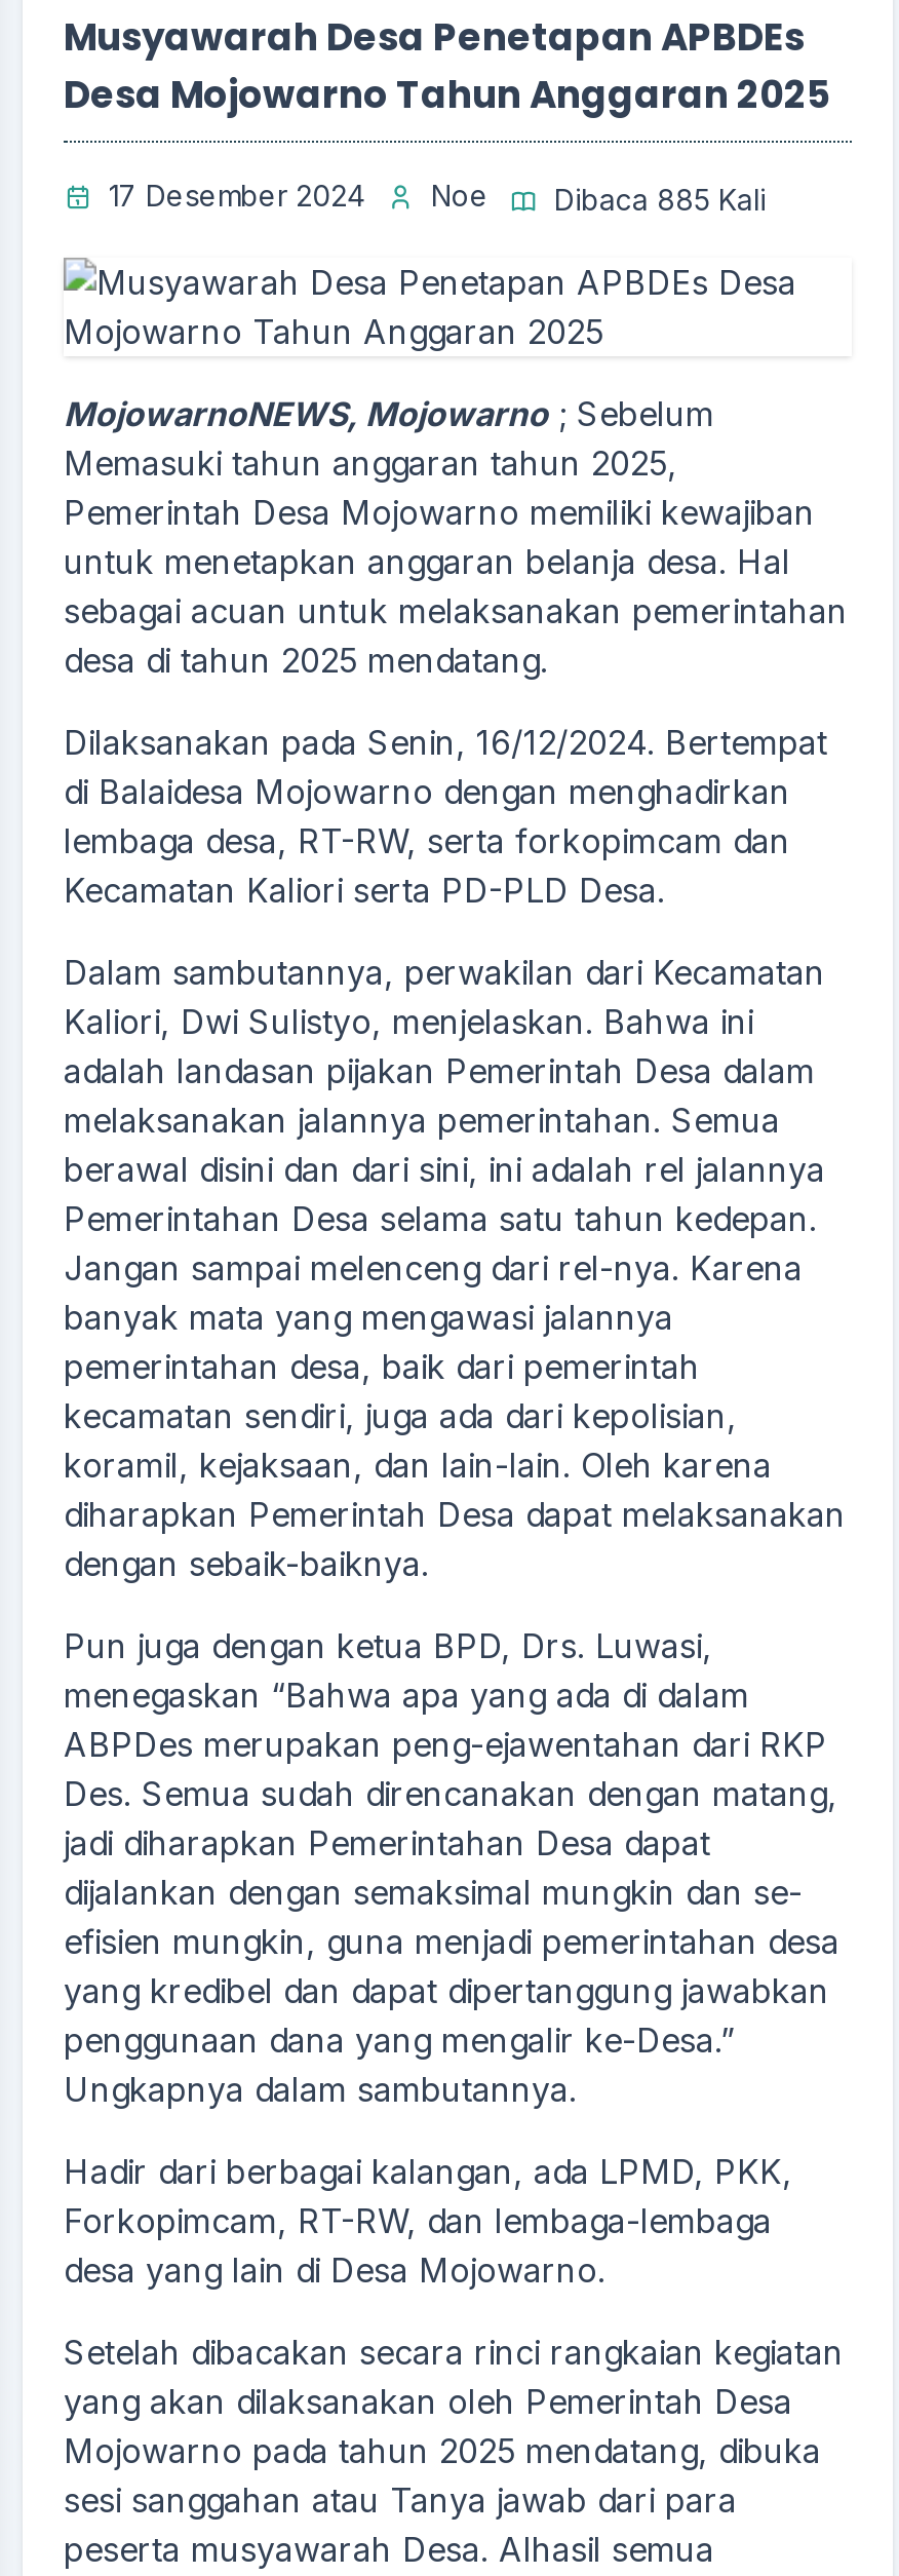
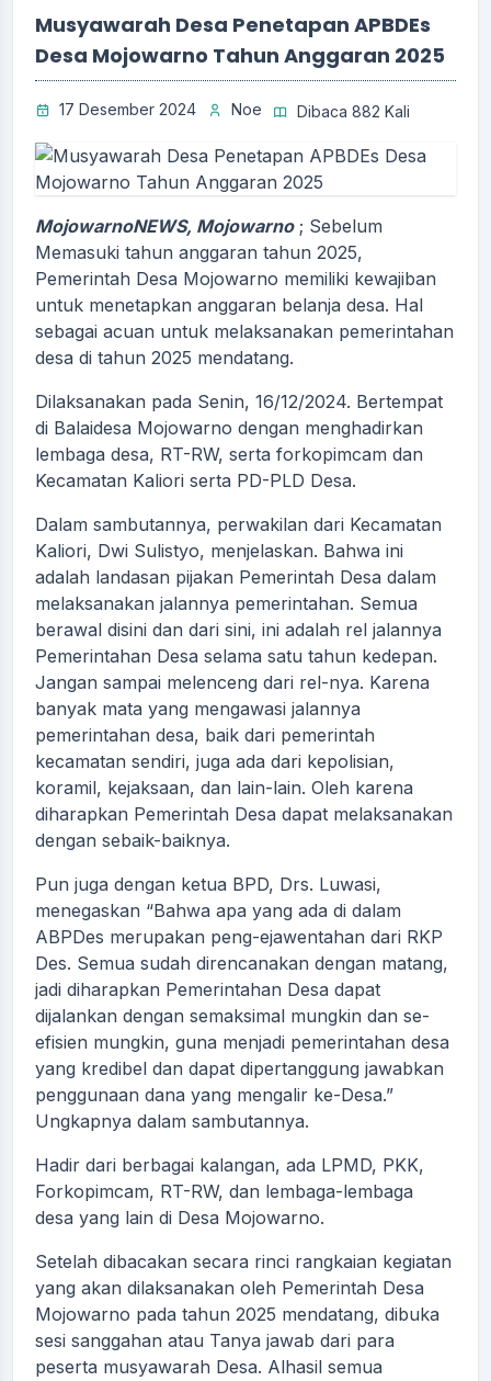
- 17 Desember 2024 Noe Dibaca 885 Kali
+ 17 Desember 2024 Noe Dibaca 882 Kali
